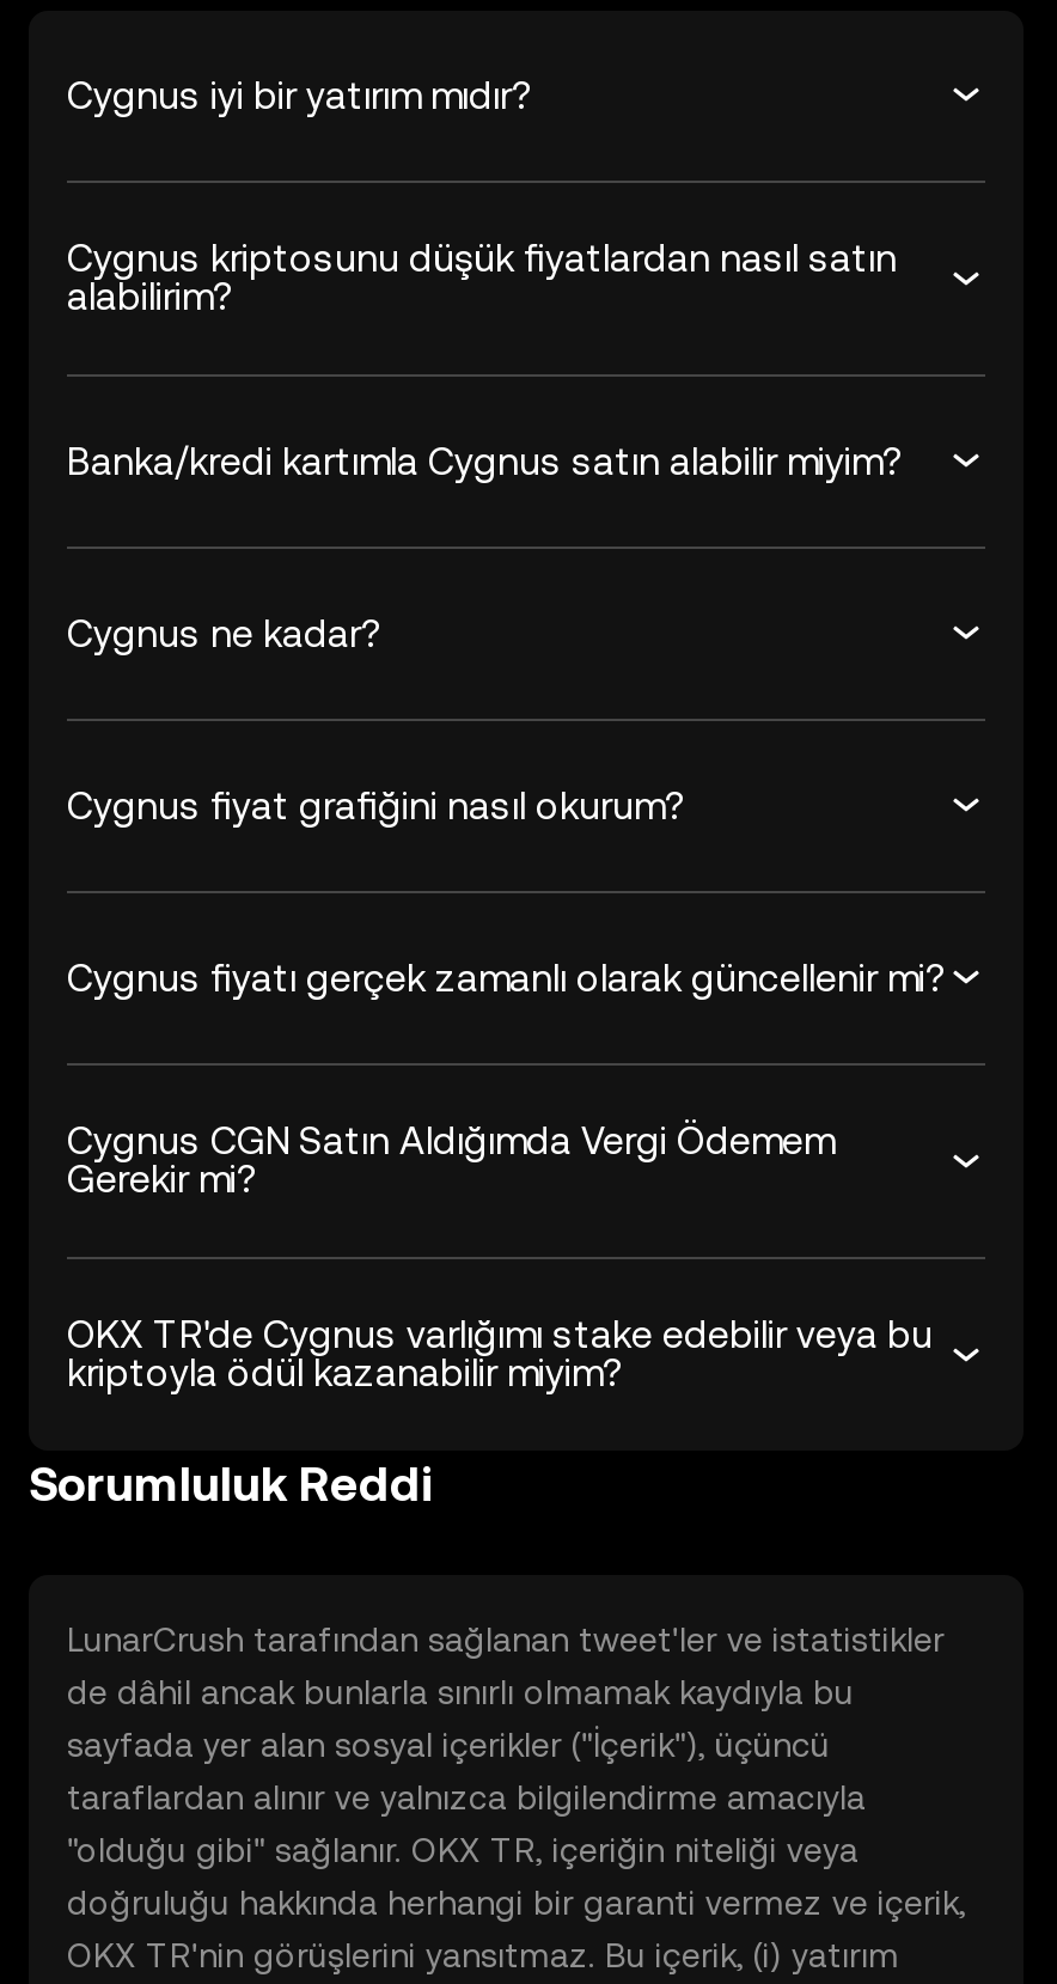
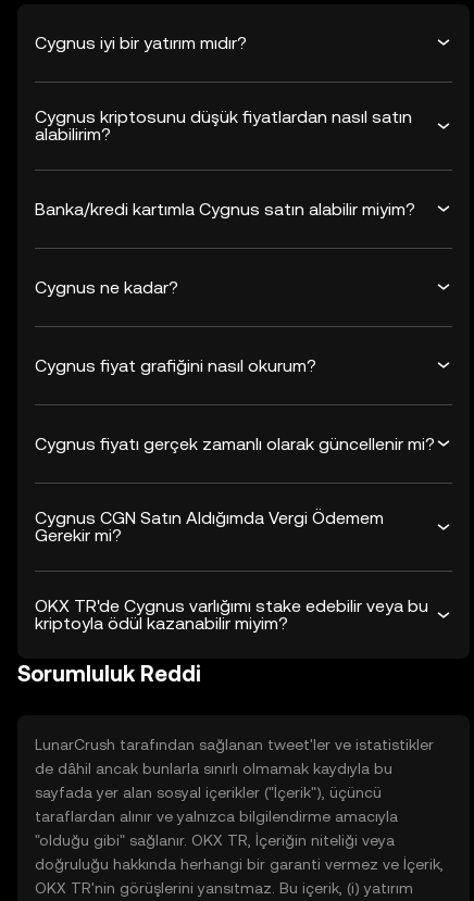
- "olduğu gibi" sağlanır. OKX TR, içeriğin niteliği veya
+ "olduğu gibi" sağlanır. OKX TR, İçeriğin niteliği veya

- doğruluğu hakkında herhangi bir garanti vermez ve içerik,
+ doğruluğu hakkında herhangi bir garanti vermez ve İçerik,
